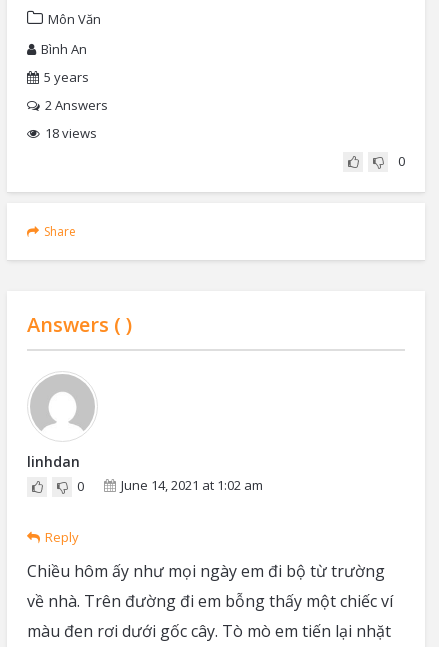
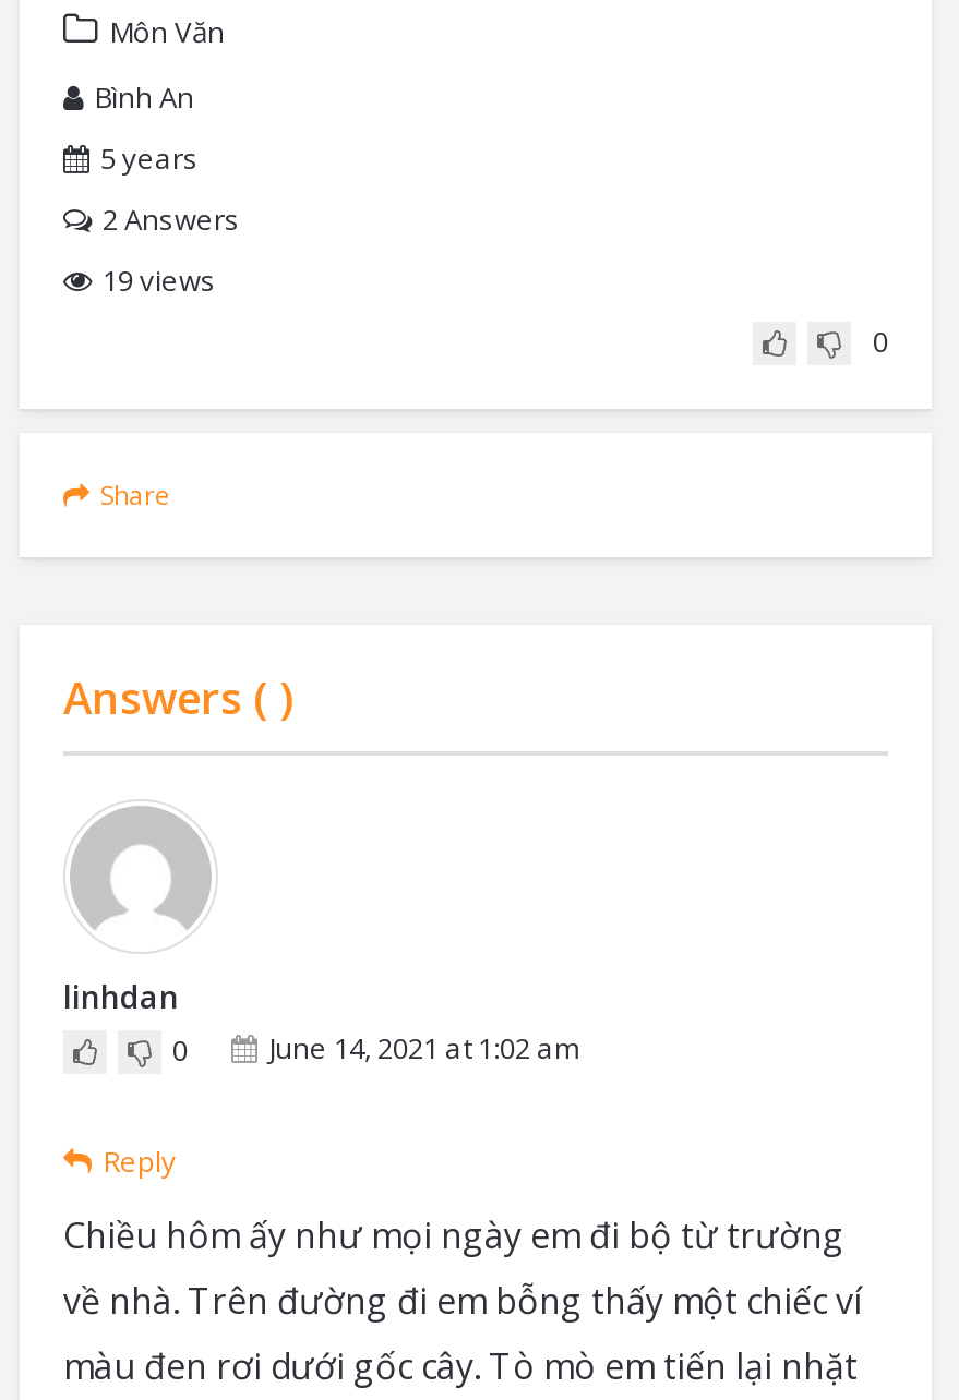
- 18 views
+ 19 views
